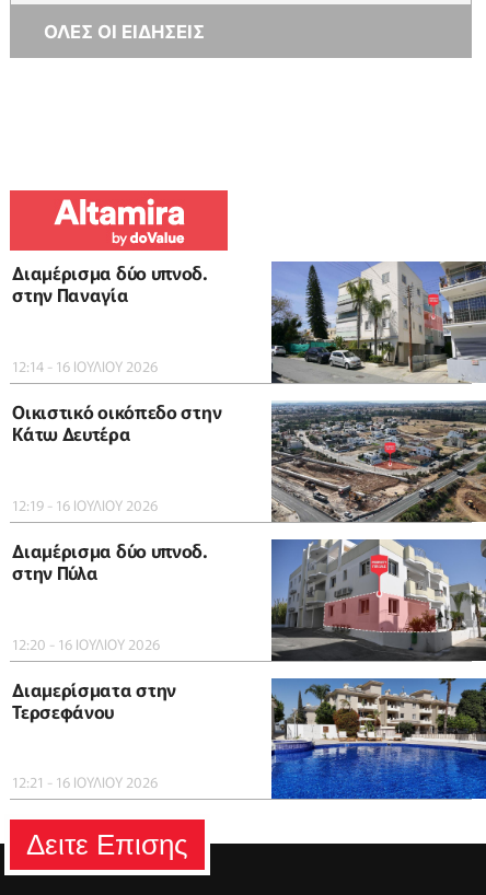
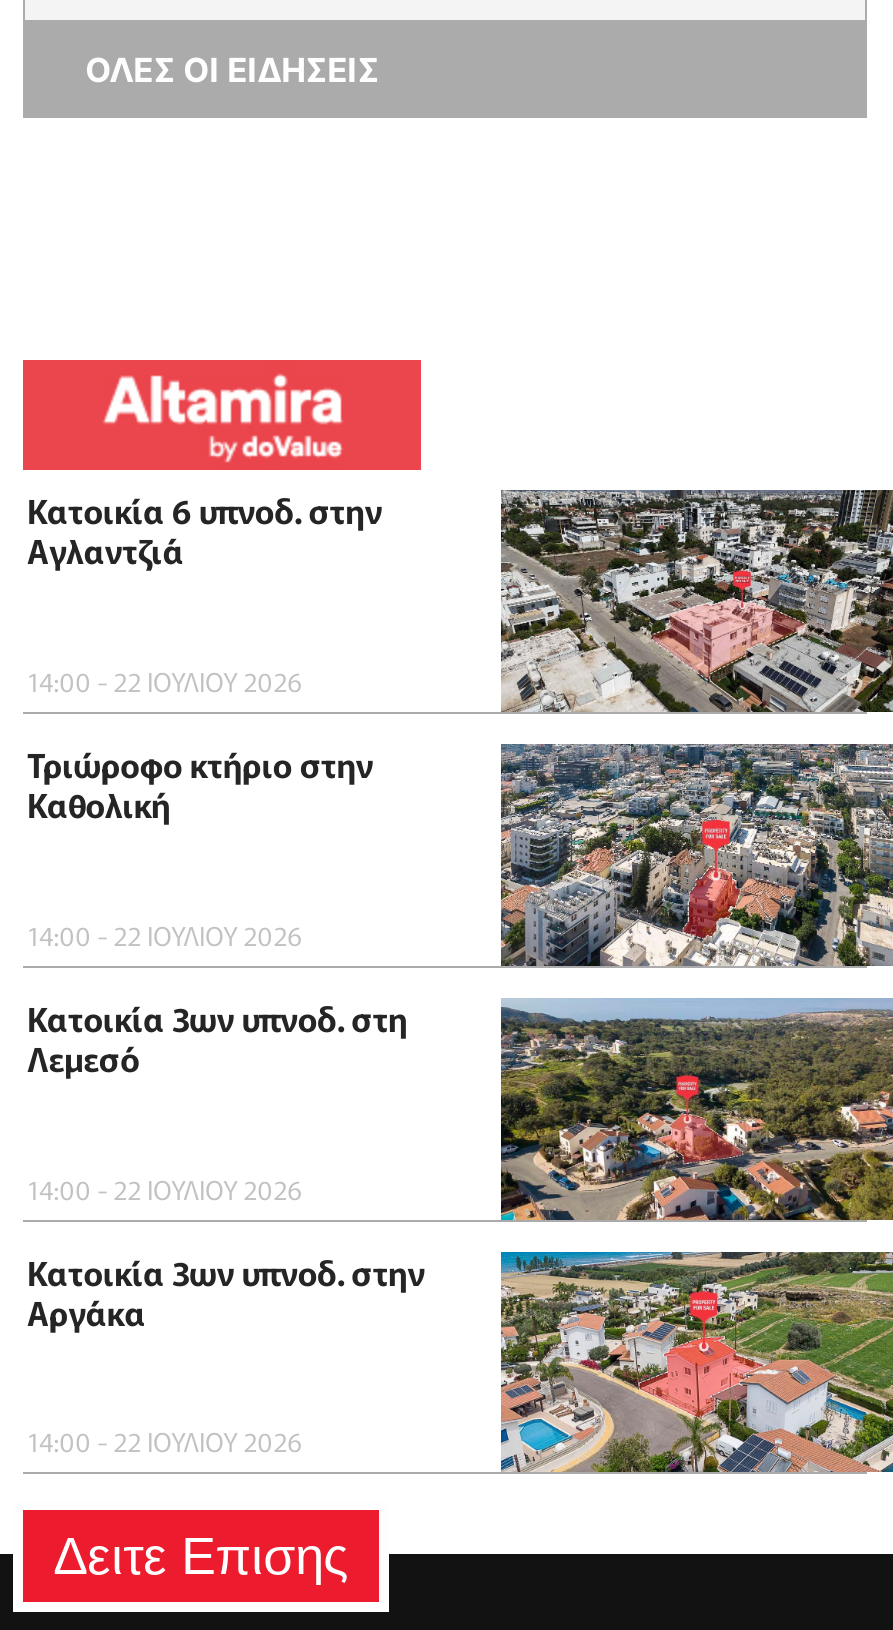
- Διαμέρισμα δύο υπνοδ.
- στην Παναγία
+ Κατοικία 6 υπνοδ. στην
+ Αγλαντζιά

- [image]
+ [image]

- 12:14 - 16 ΙΟΥΛΙΟΥ 2026
+ 14:00 - 22 ΙΟΥΛΙΟΥ 2026

- Οικιστικό οικόπεδο στην
- Κάτω Δευτέρα
+ Τριώροφο κτήριο στην
+ Καθολική

- [image]
+ [image]

- 12:19 - 16 ΙΟΥΛΙΟΥ 2026
+ 14:00 - 22 ΙΟΥΛΙΟΥ 2026

- Διαμέρισμα δύο υπνοδ.
- στην Πύλα
+ Κατοικία 3ων υπνοδ. στη
+ Λεμεσό

- [image]
+ [image]

- 12:20 - 16 ΙΟΥΛΙΟΥ 2026
+ 14:00 - 22 ΙΟΥΛΙΟΥ 2026

- Διαμερίσματα στην
- Τερσεφάνου
+ Κατοικία 3ων υπνοδ. στην
+ Αργάκα

- [image]
+ [image]

- 12:21 - 16 ΙΟΥΛΙΟΥ 2026
+ 14:00 - 22 ΙΟΥΛΙΟΥ 2026
